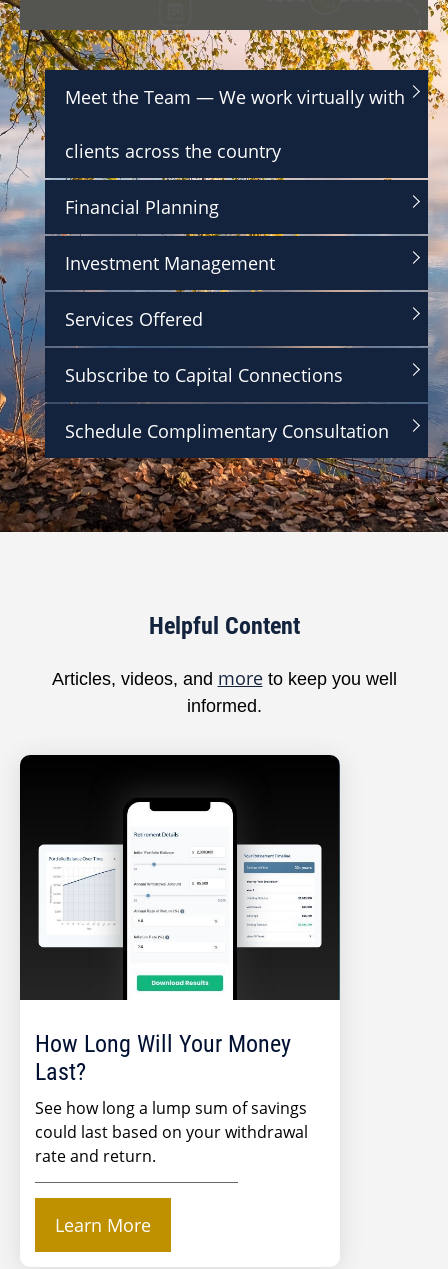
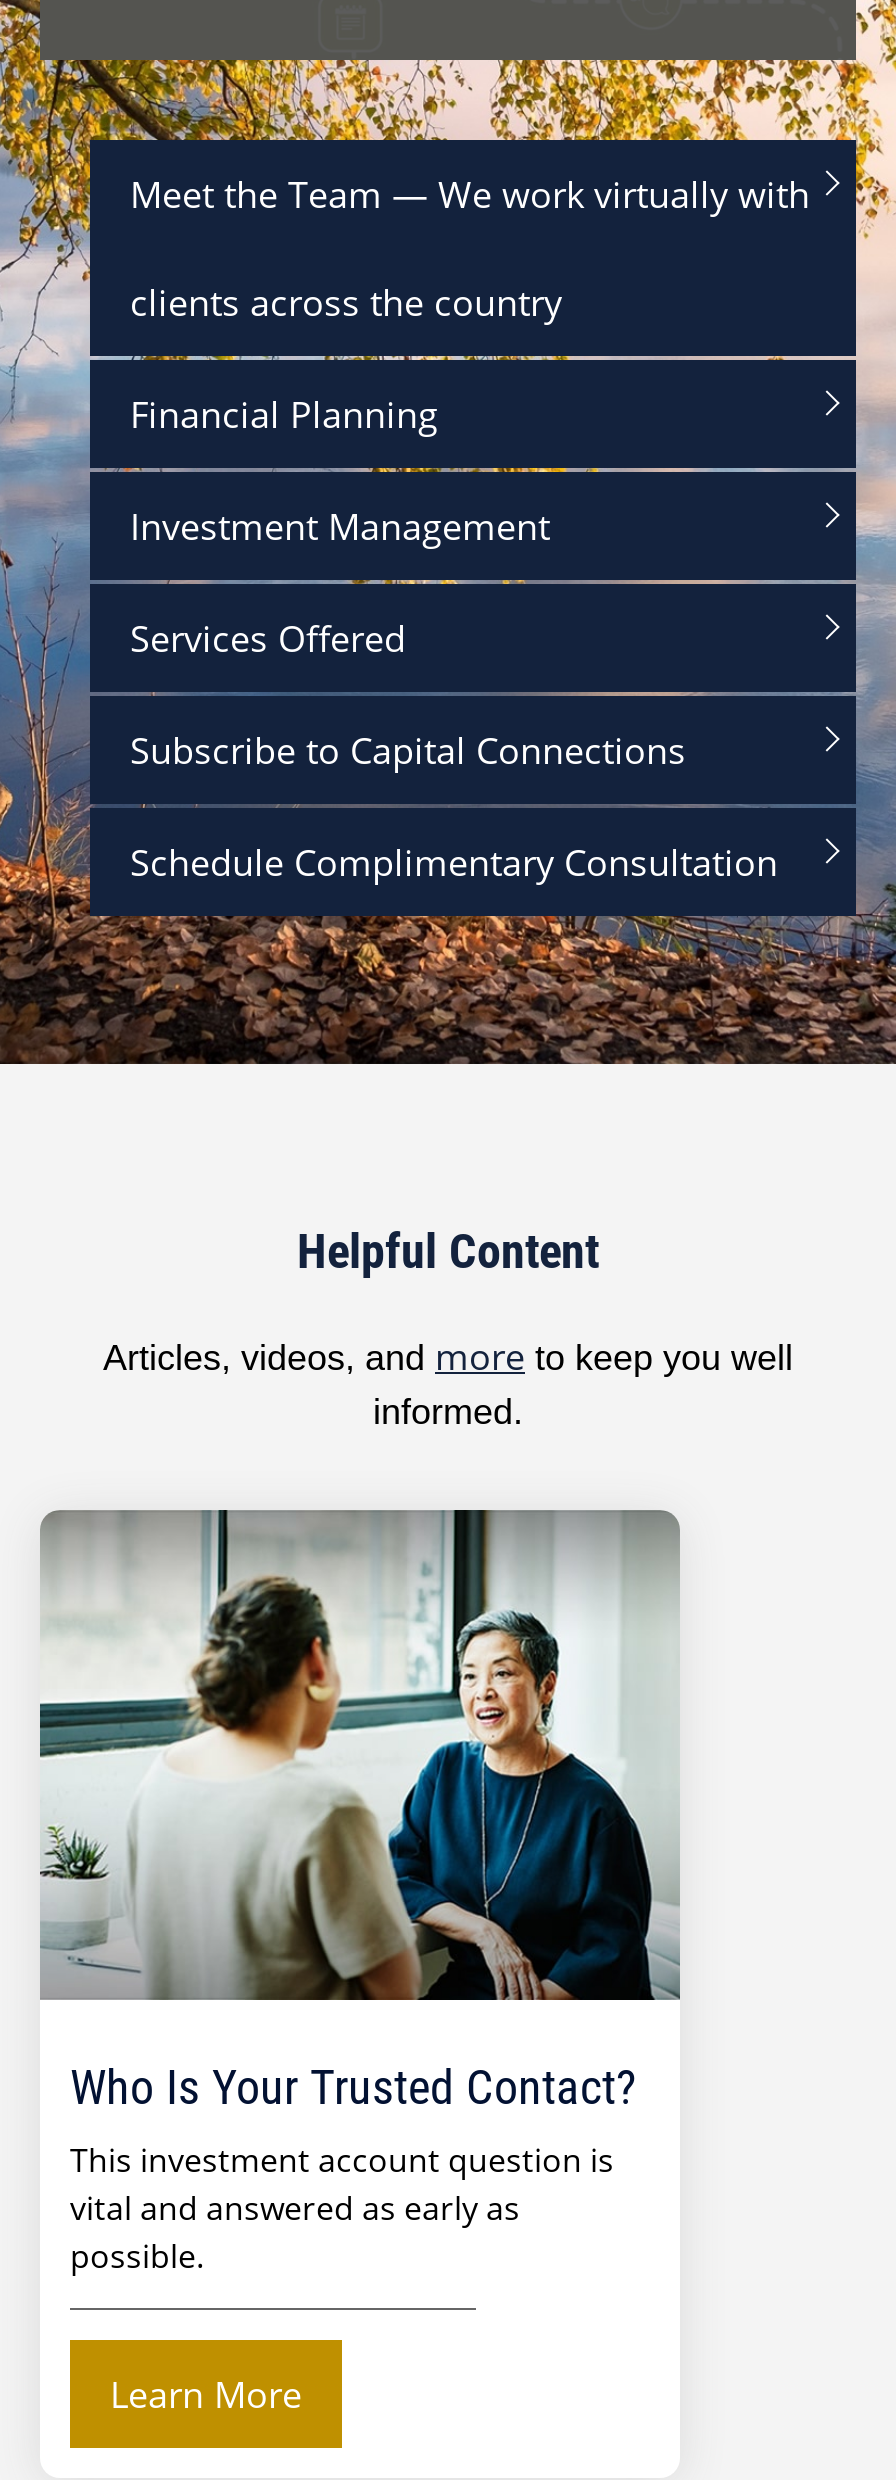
- [image]
- How Long Will Your Money
- Last?
- See how long a lump sum of savings
- could last based on your withdrawal
- rate and return.
+ [image]
+ Who Is Your Trusted Contact?
+ This investment account question is
+ vital and answered as early as
+ possible.
